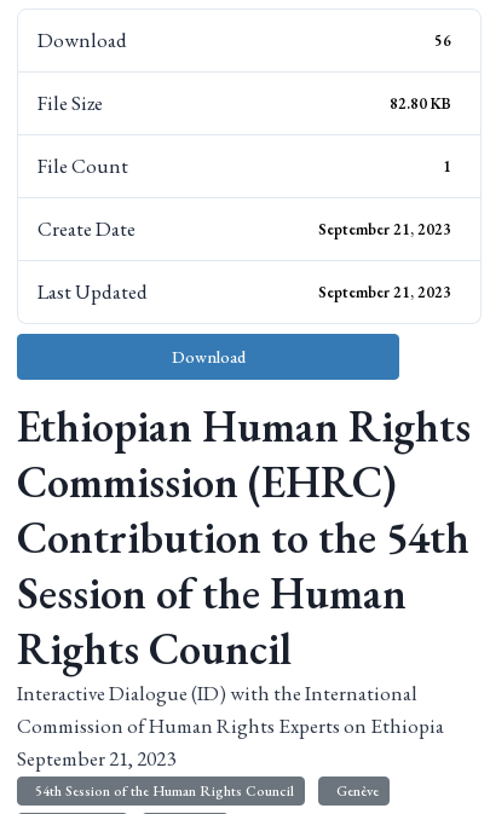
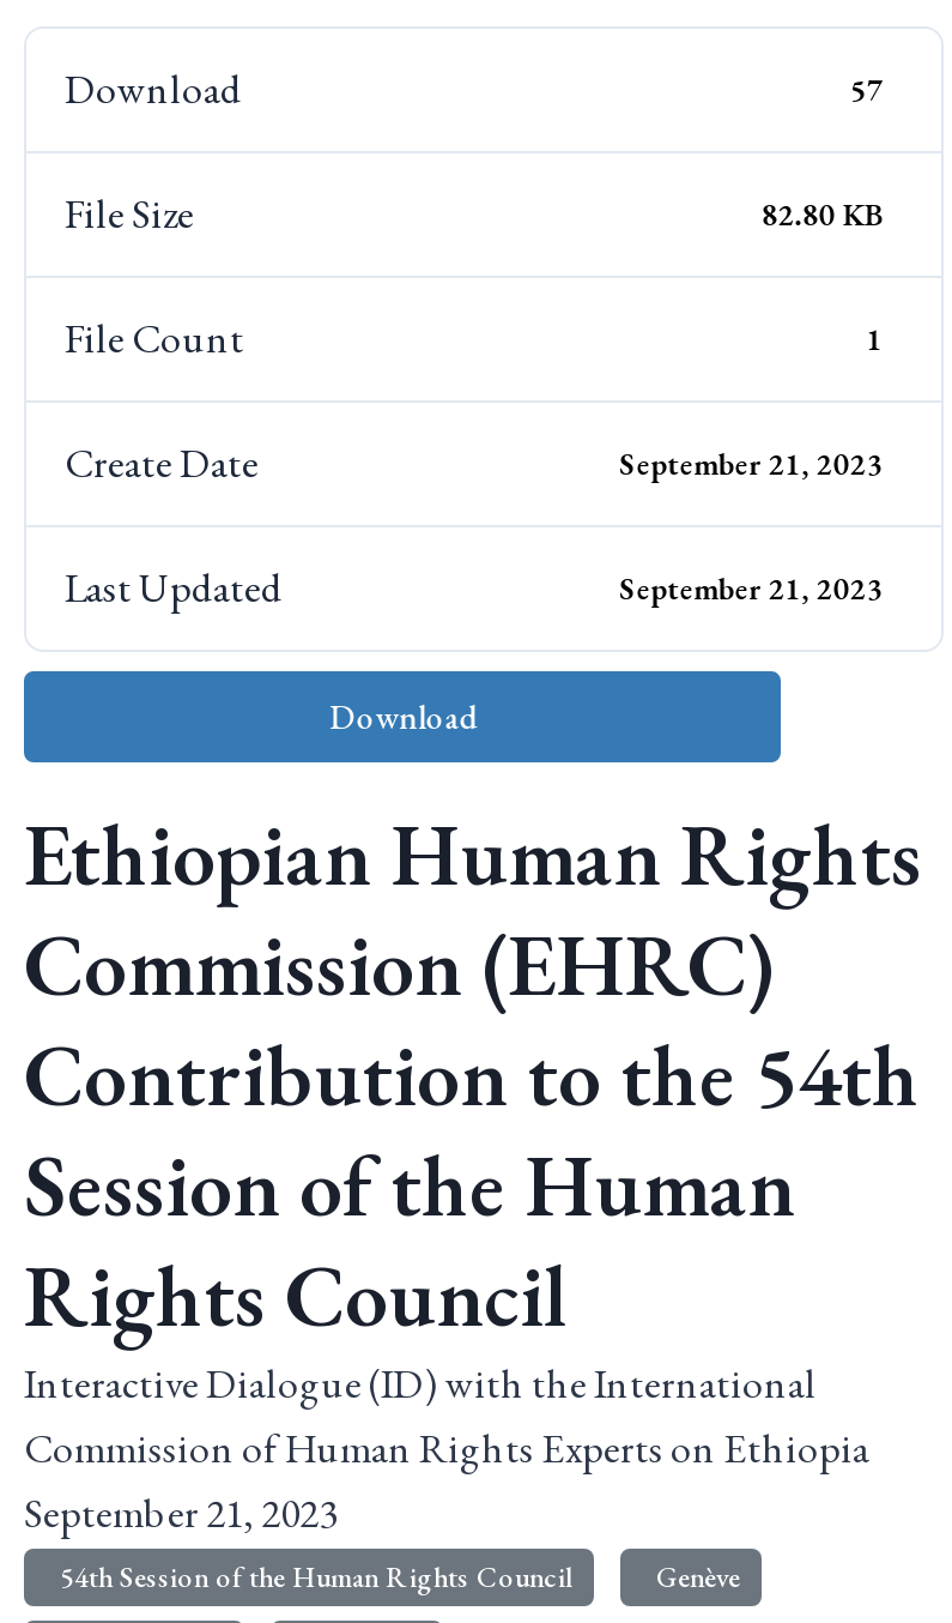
- 56
+ 57
